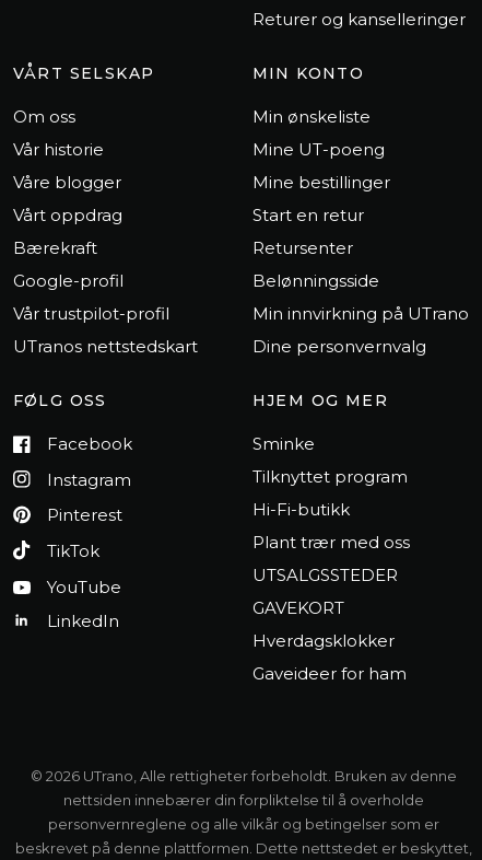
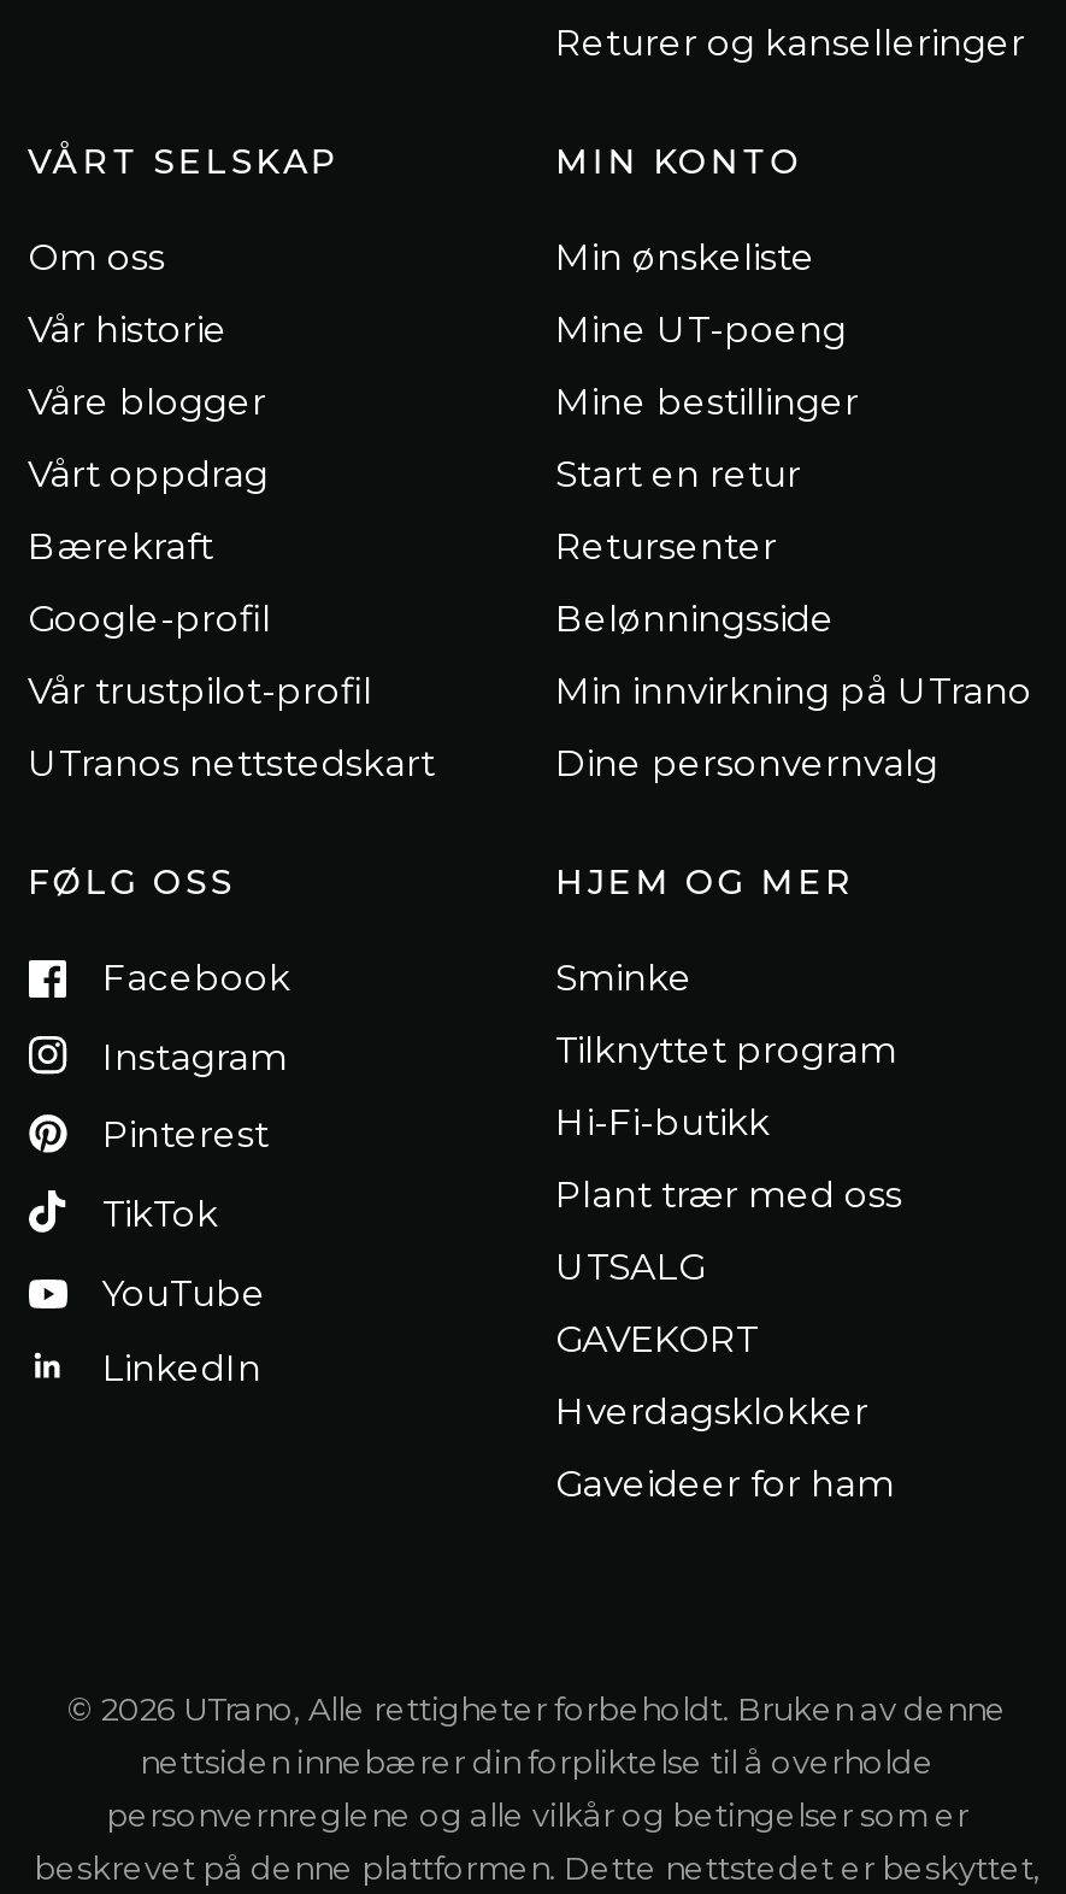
- UTSALGSSTEDER
+ UTSALG
